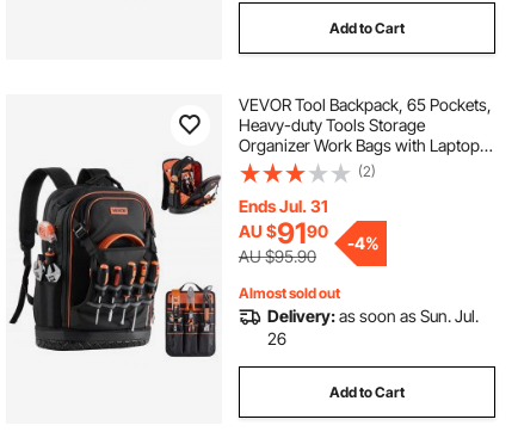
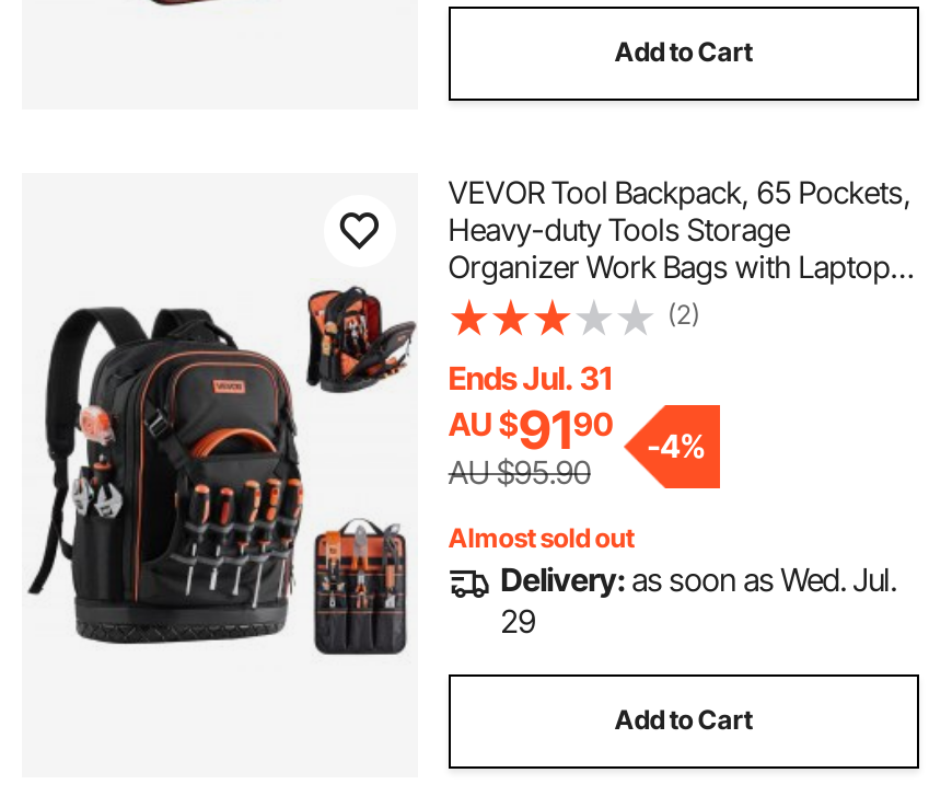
- Delivery: as soon as Sun. Jul.
+ Delivery: as soon as Wed. Jul.

- 26
+ 29
